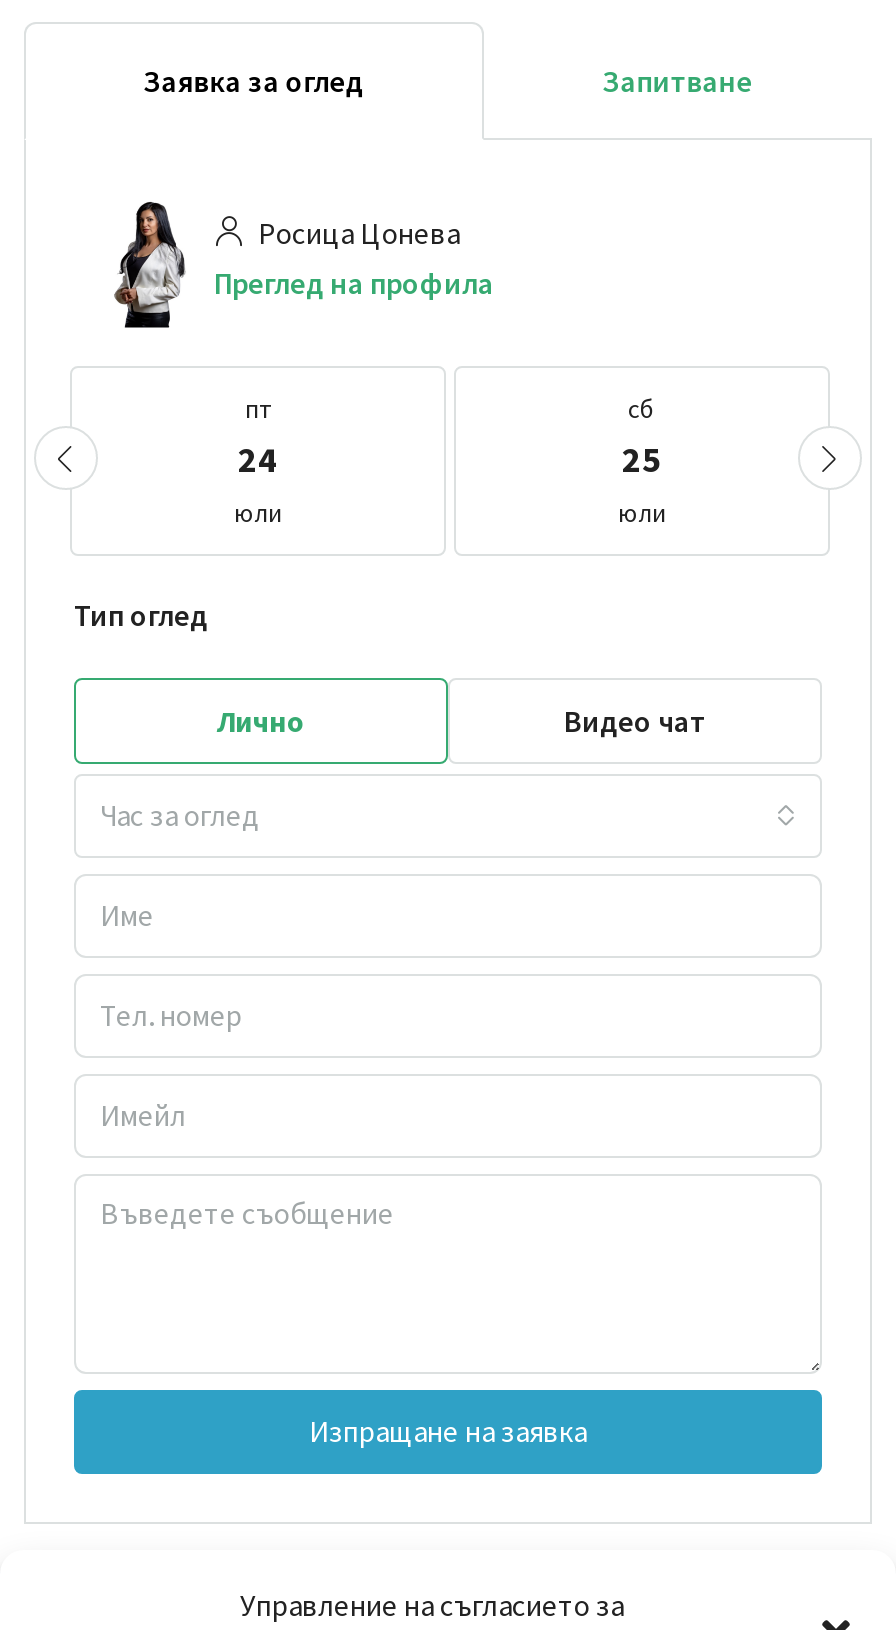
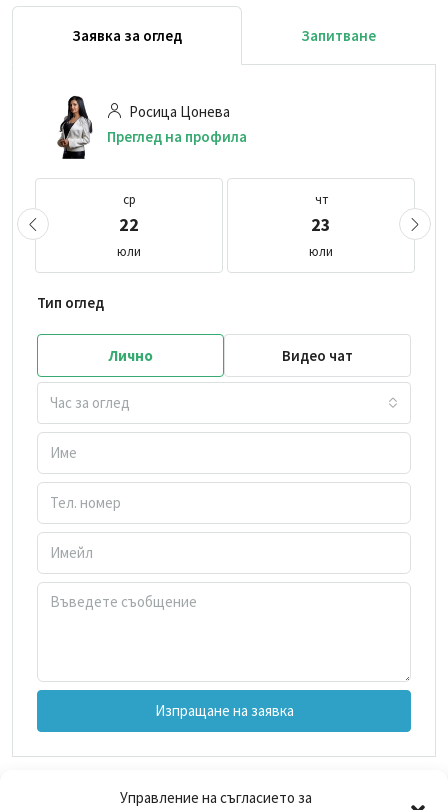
- пт
- 24
+ ср
+ 22

- сб
- 25
+ чт
+ 23
